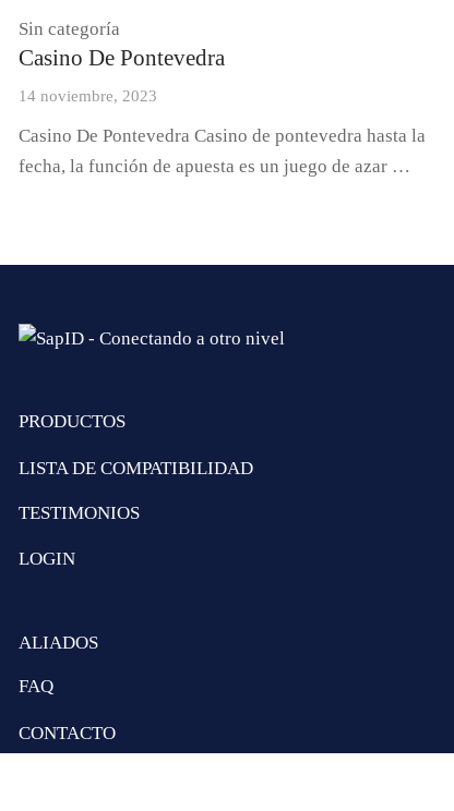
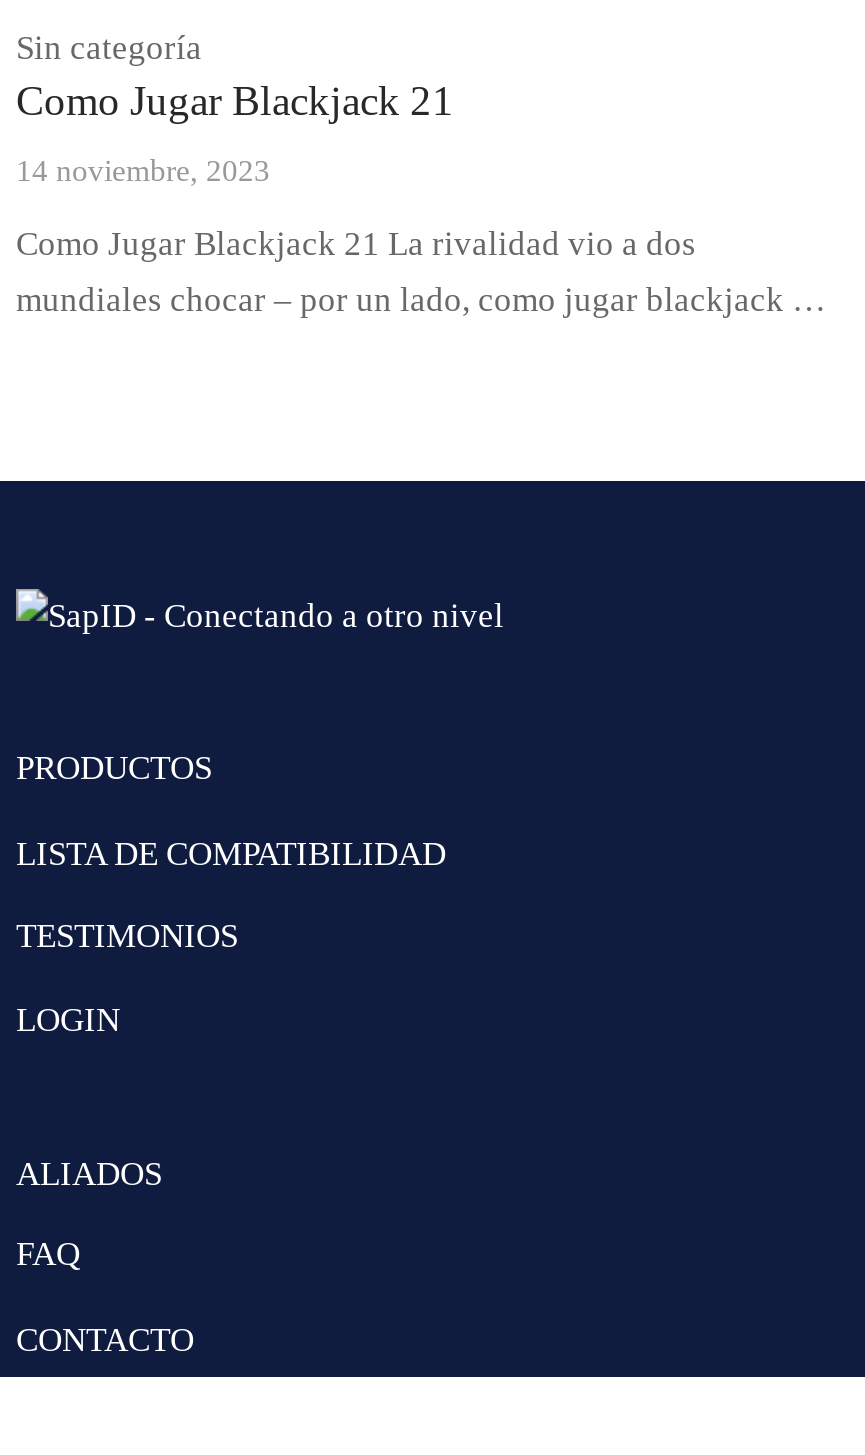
- Casino De Pontevedra
+ Como Jugar Blackjack 21

- Casino De Pontevedra Casino de pontevedra hasta la
+ Como Jugar Blackjack 21 La rivalidad vio a dos

- fecha, la función de apuesta es un juego de azar …
+ mundiales chocar – por un lado, como jugar blackjack …
